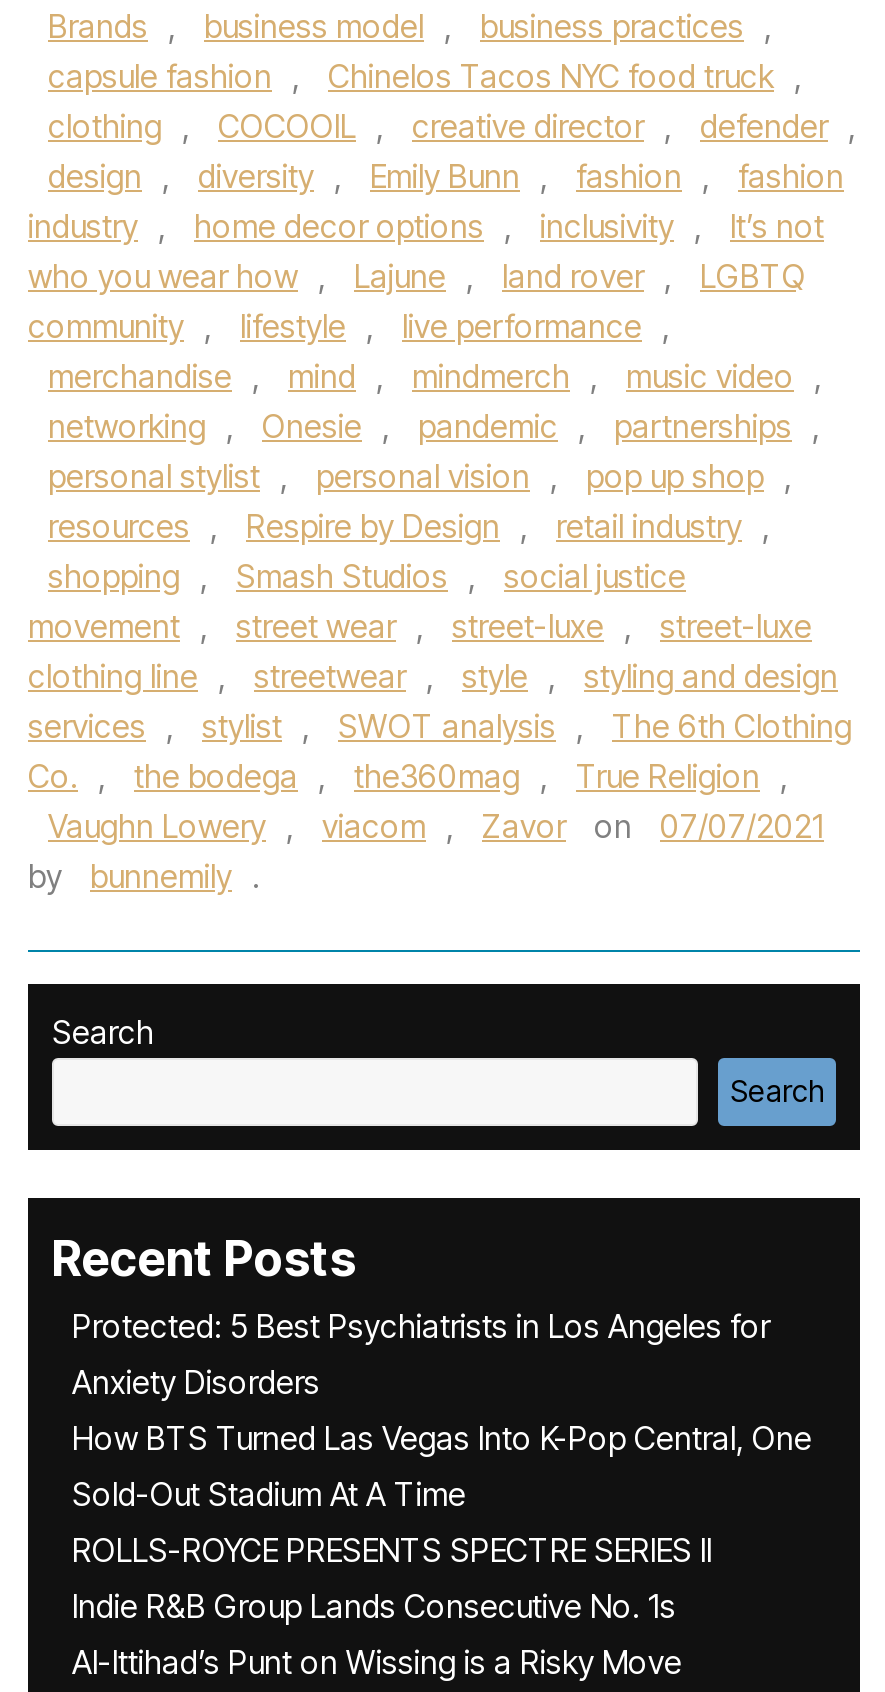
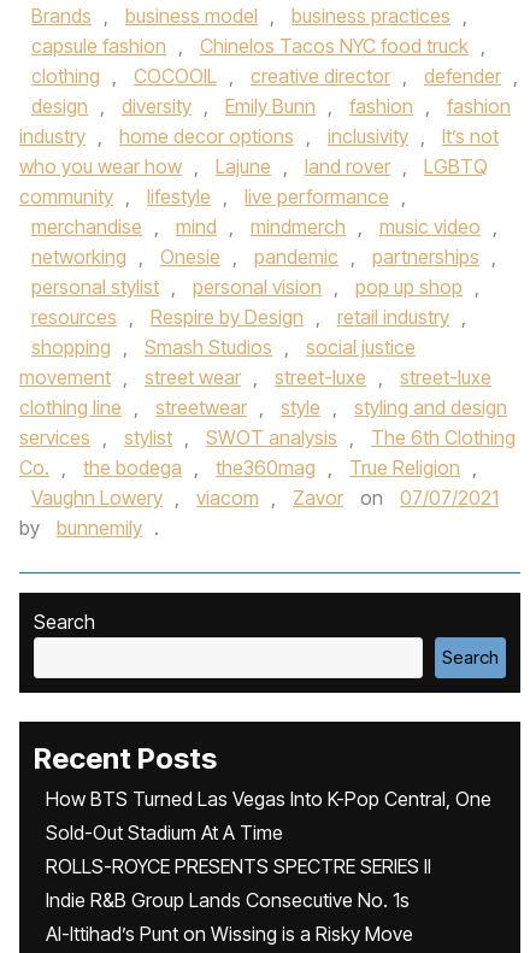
- Protected: 5 Best Psychiatrists in Los Angeles for
- Anxiety Disorders
